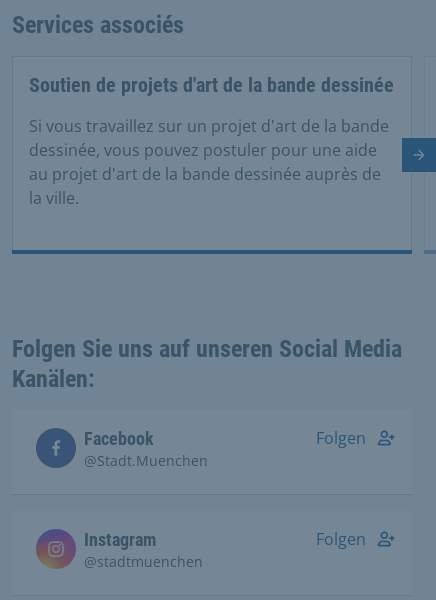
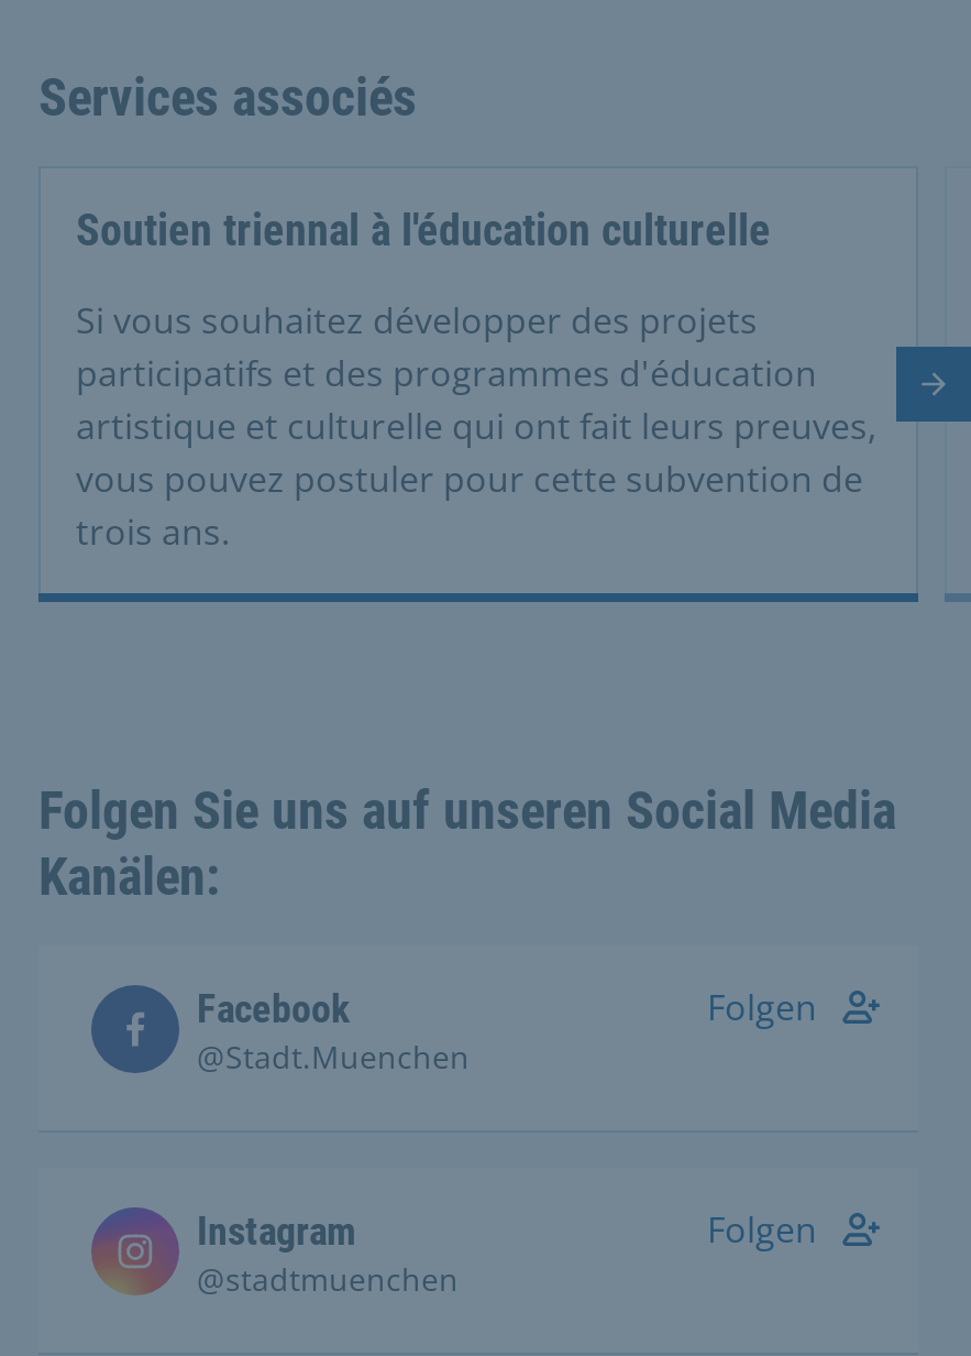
- Soutien de projets d'art de la bande dessinée
+ Soutien triennal à l'éducation culturelle

- Si vous travaillez sur un projet d'art de la bande
- dessinée, vous pouvez postuler pour une aide
- au projet d'art de la bande dessinée auprès de
- la ville.
+ Si vous souhaitez développer des projets
+ participatifs et des programmes d'éducation
+ artistique et culturelle qui ont fait leurs preuves,
+ vous pouvez postuler pour cette subvention de
+ trois ans.
